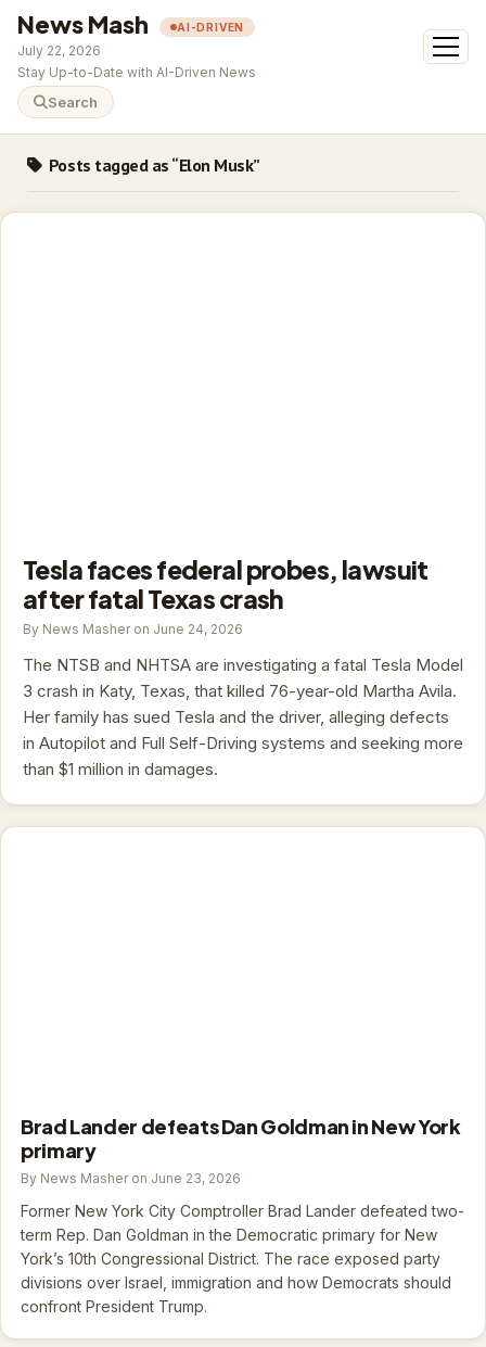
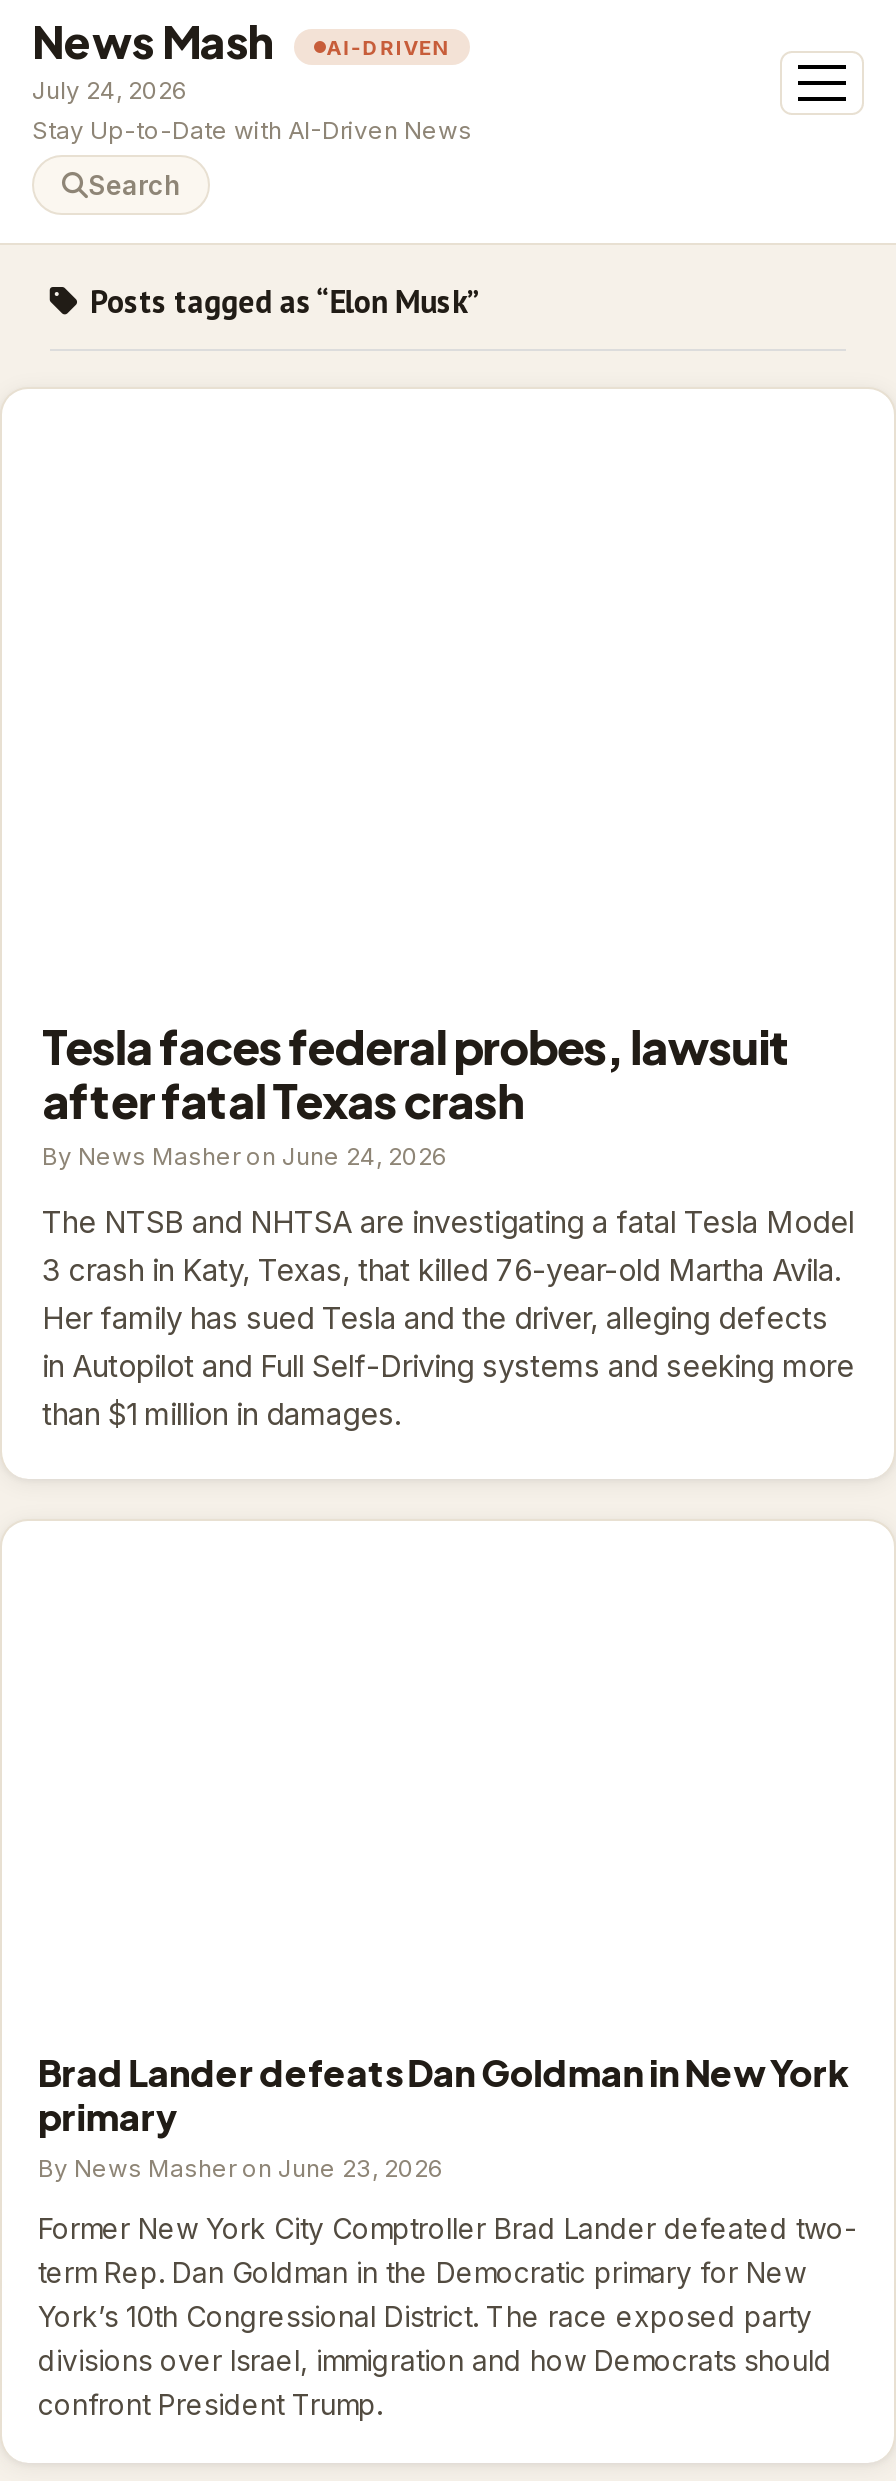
- July 22, 2026
+ July 24, 2026
